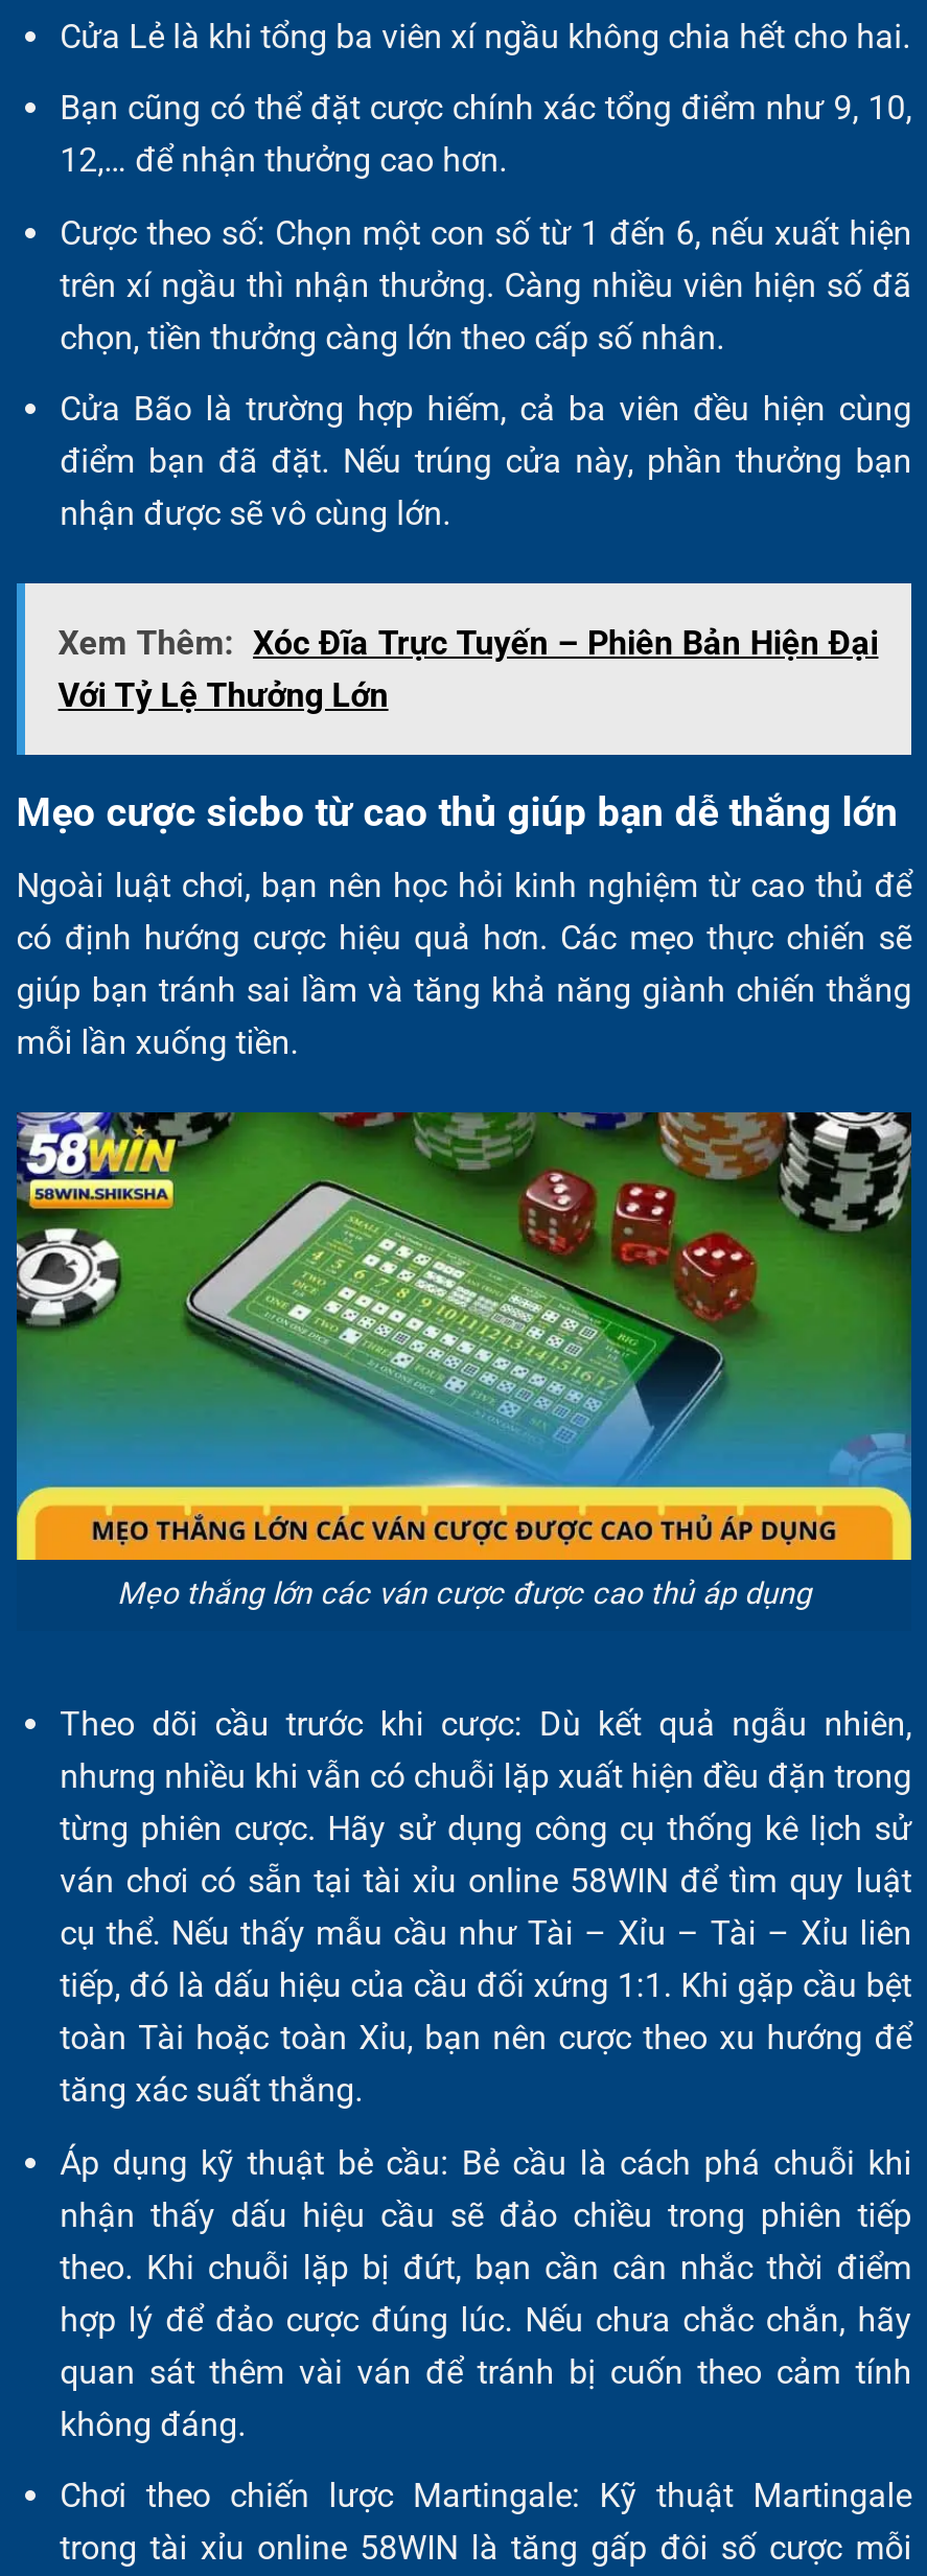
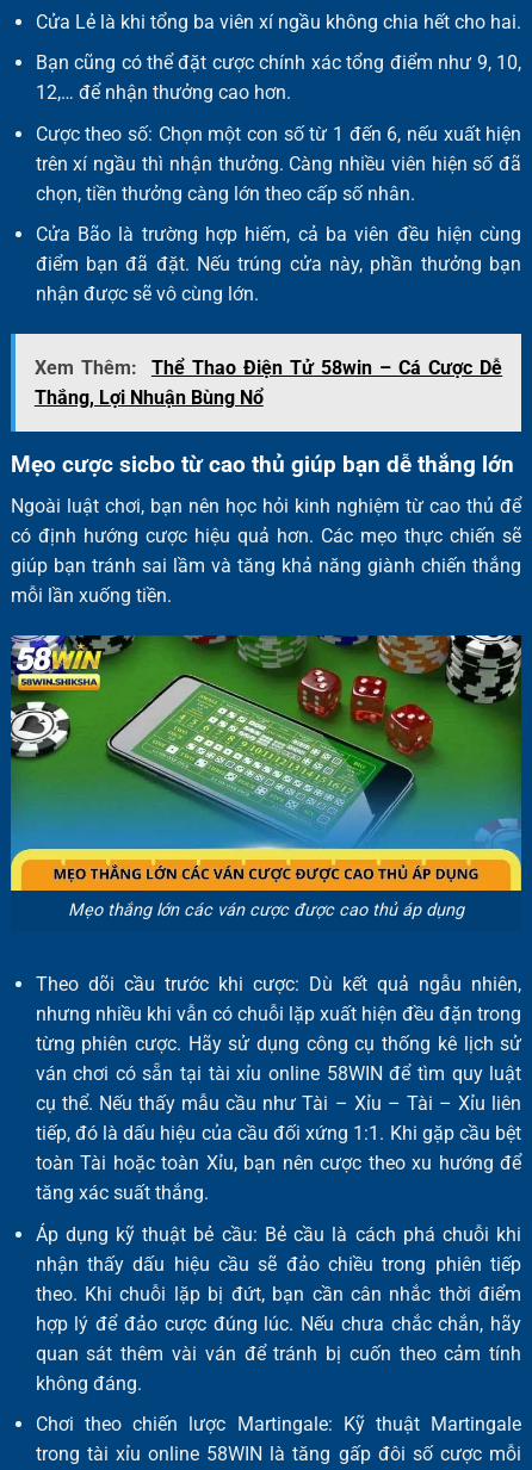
- Xem Thêm: Xóc Đĩa Trực Tuyến – Phiên Bản Hiện Đại
- Với Tỷ Lệ Thưởng Lớn
+ Xem Thêm:
+ Thể Thao Điện Tử 58win – Cá Cược Dễ
+ Thắng, Lợi Nhuận Bùng Nổ
